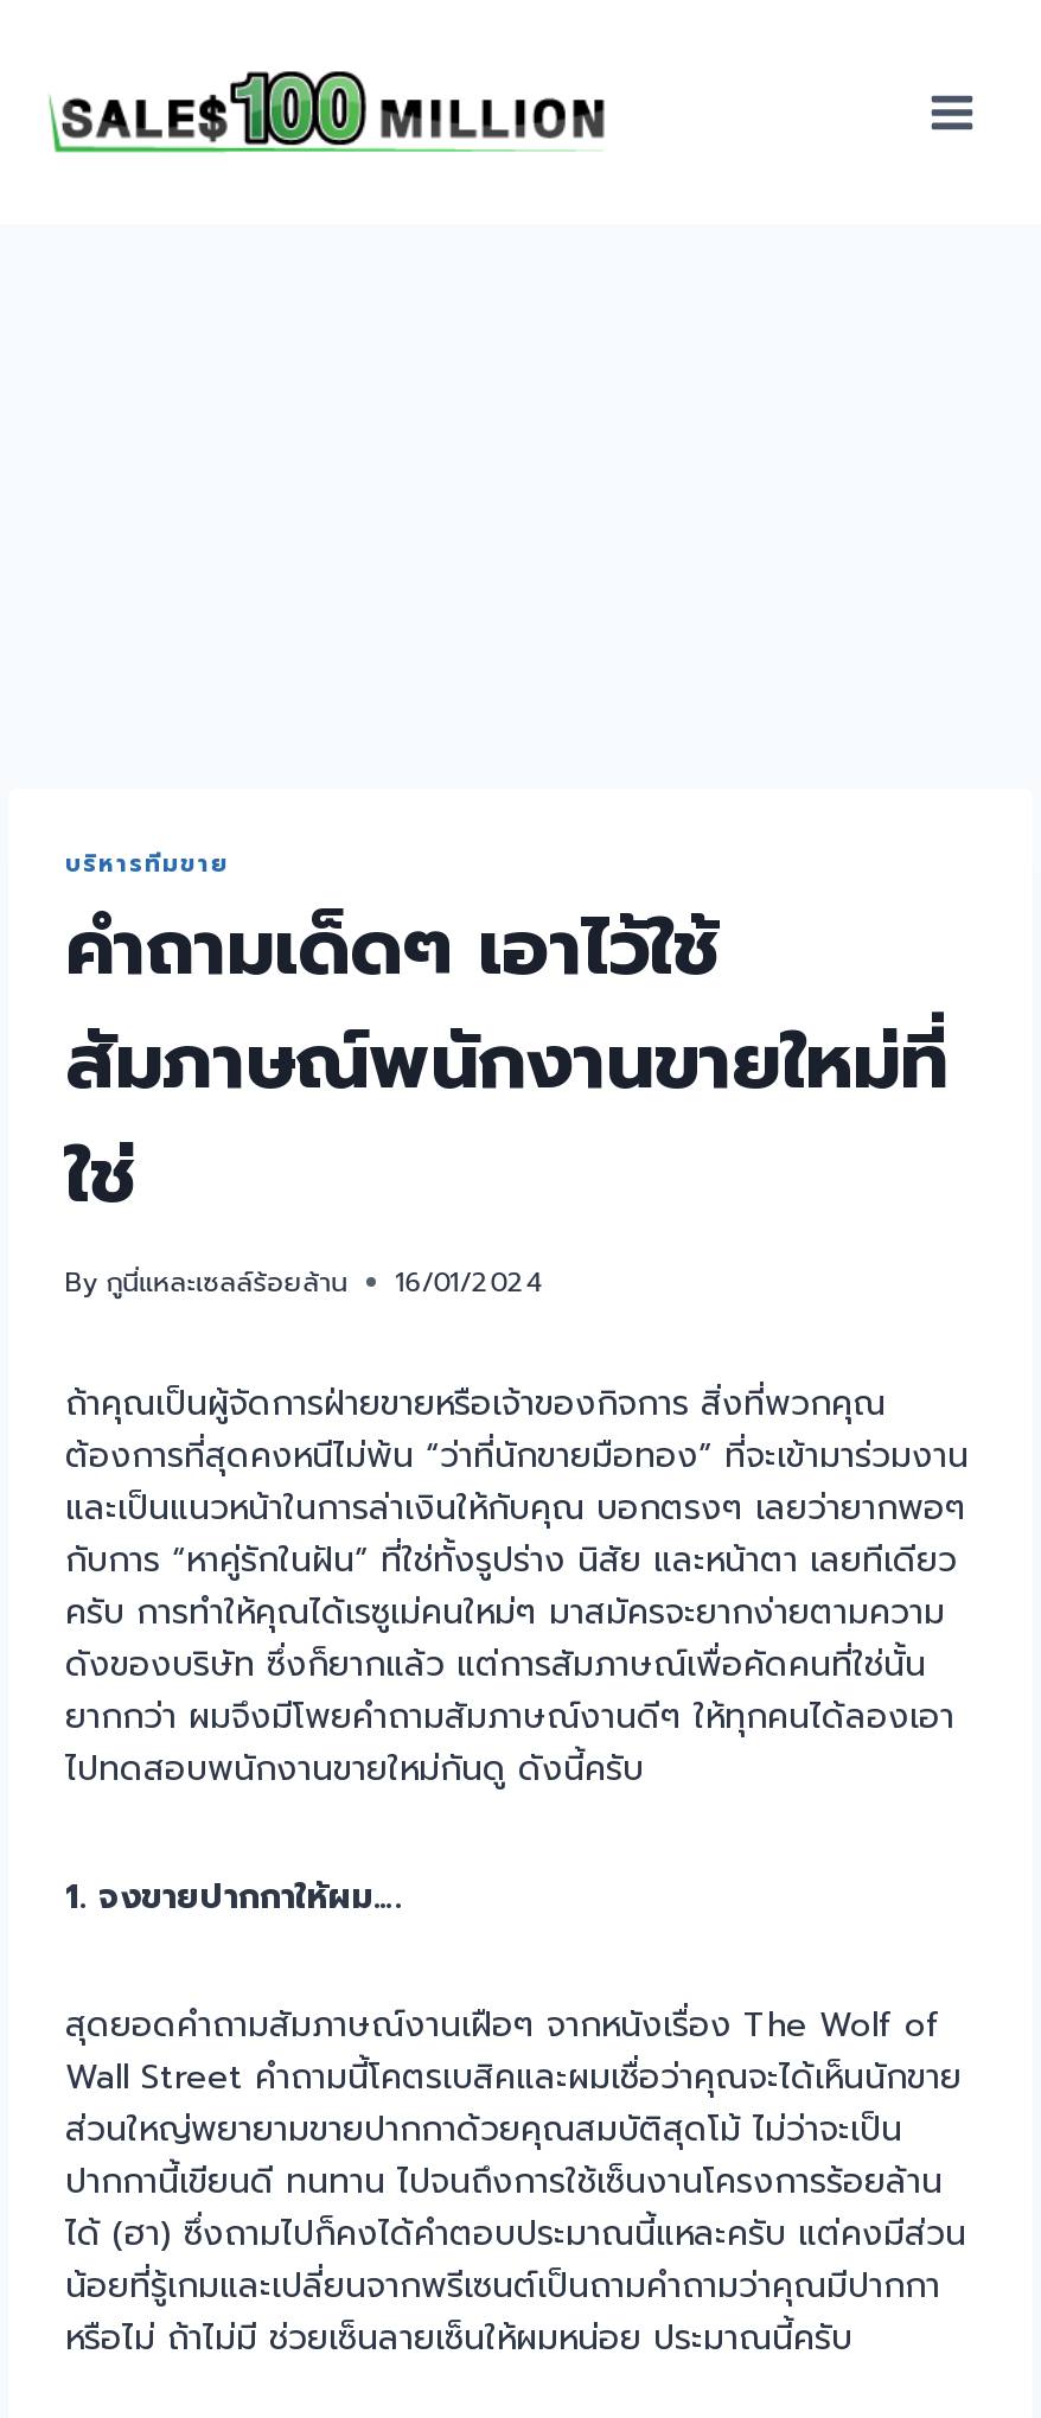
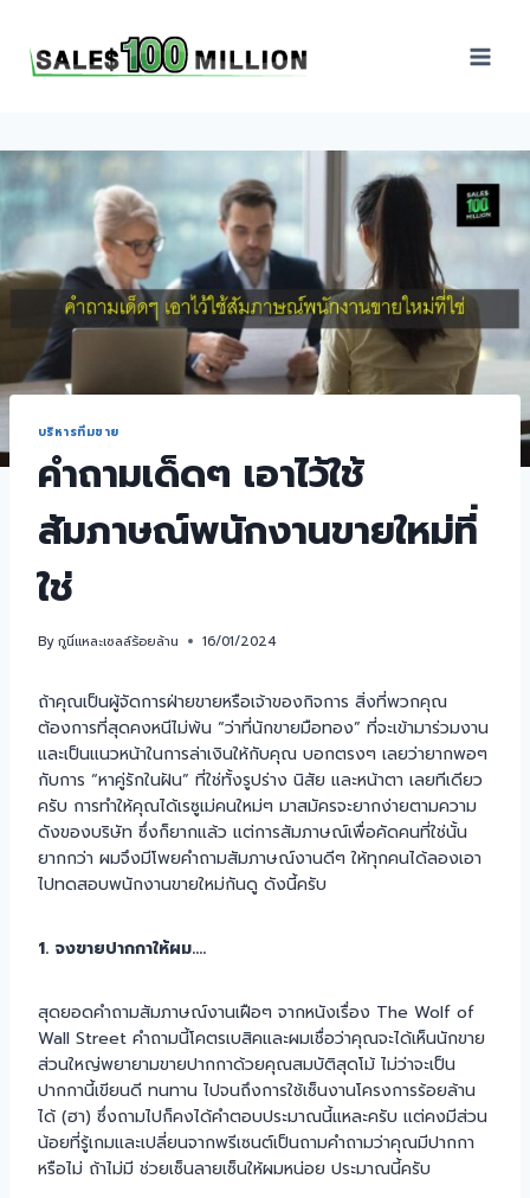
+ [image]
